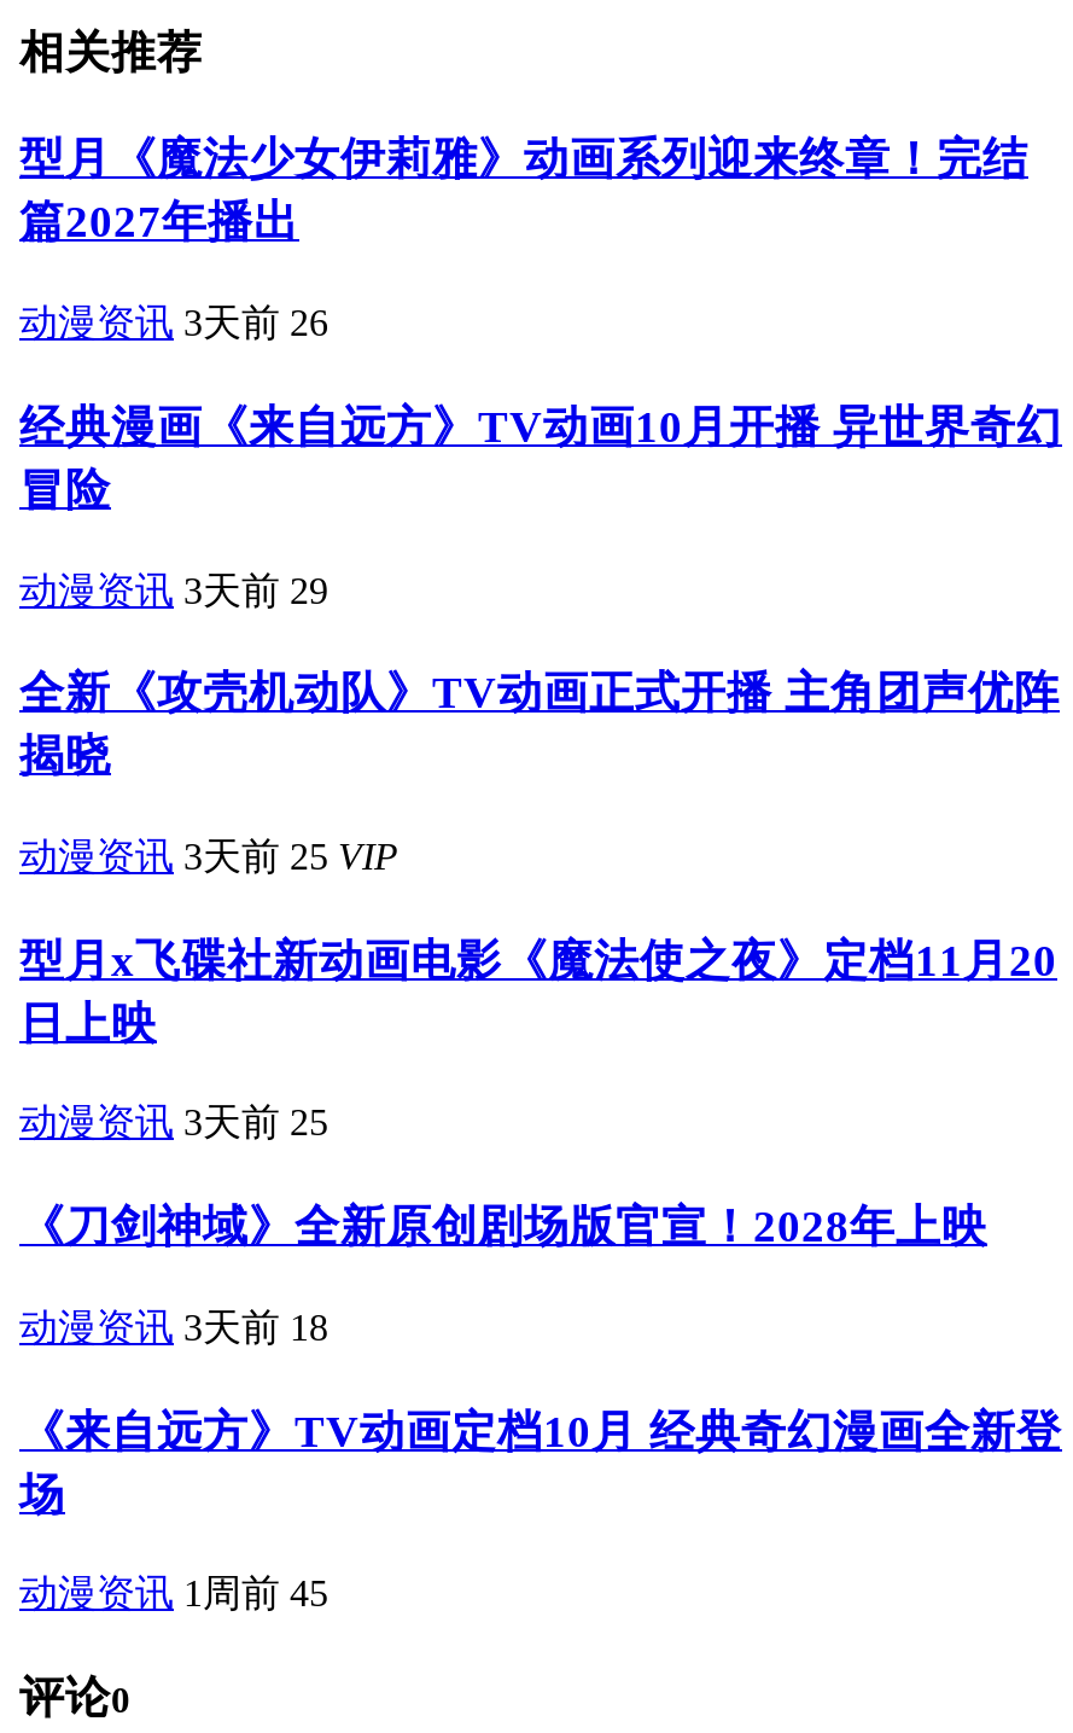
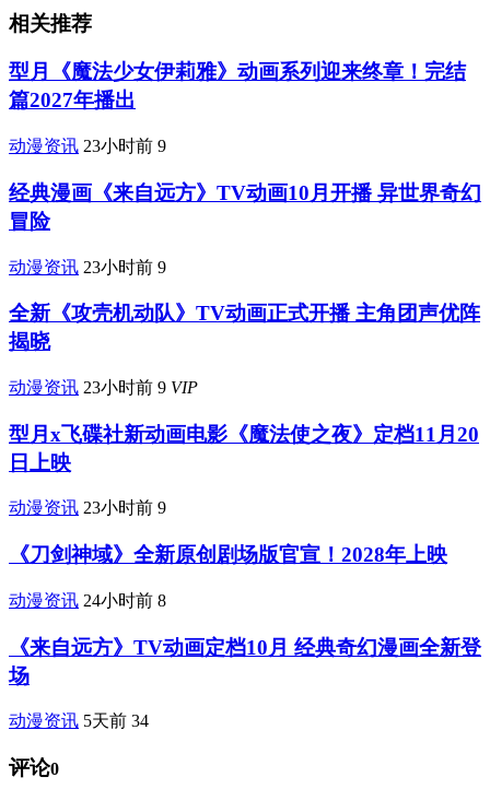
- 动漫资讯 3天前26
+ 动漫资讯 23小时前9

- 动漫资讯 3天前29
+ 动漫资讯 23小时前9

- 动漫资讯 3天前25 VIP
+ 动漫资讯 23小时前9 VIP

- 动漫资讯 3天前25
+ 动漫资讯 23小时前9

- 动漫资讯 3天前18
+ 动漫资讯 24小时前8

- 动漫资讯 1周前45
+ 动漫资讯 5天前34
